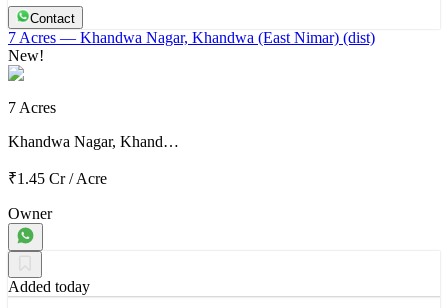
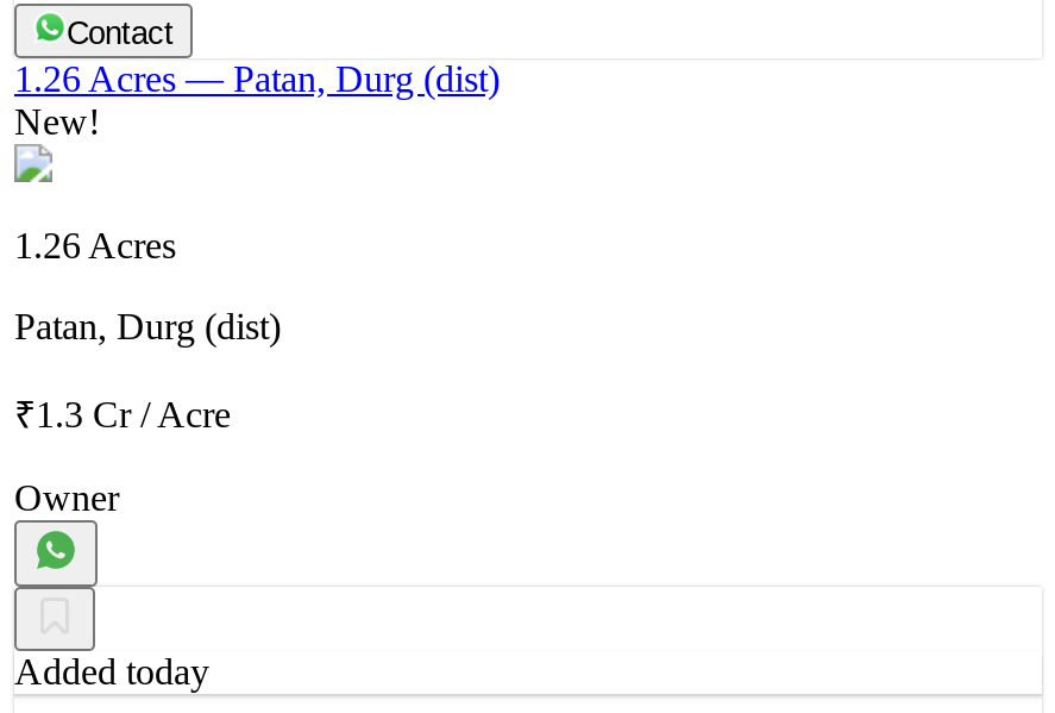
- 7 Acres— Khandwa Nagar, Khandwa (East Nimar) (dist)
+ 1.26 Acres— Patan, Durg (dist)

- 7 Acres
+ 1.26 Acres

- Khandwa Nagar, Khand…
+ Patan, Durg (dist)

- ₹1.45 Cr / Acre
+ ₹1.3 Cr / Acre
